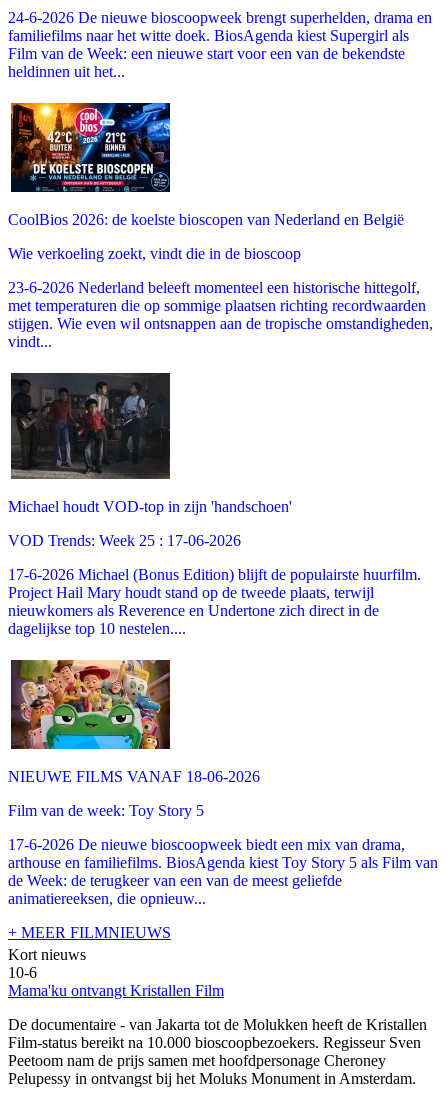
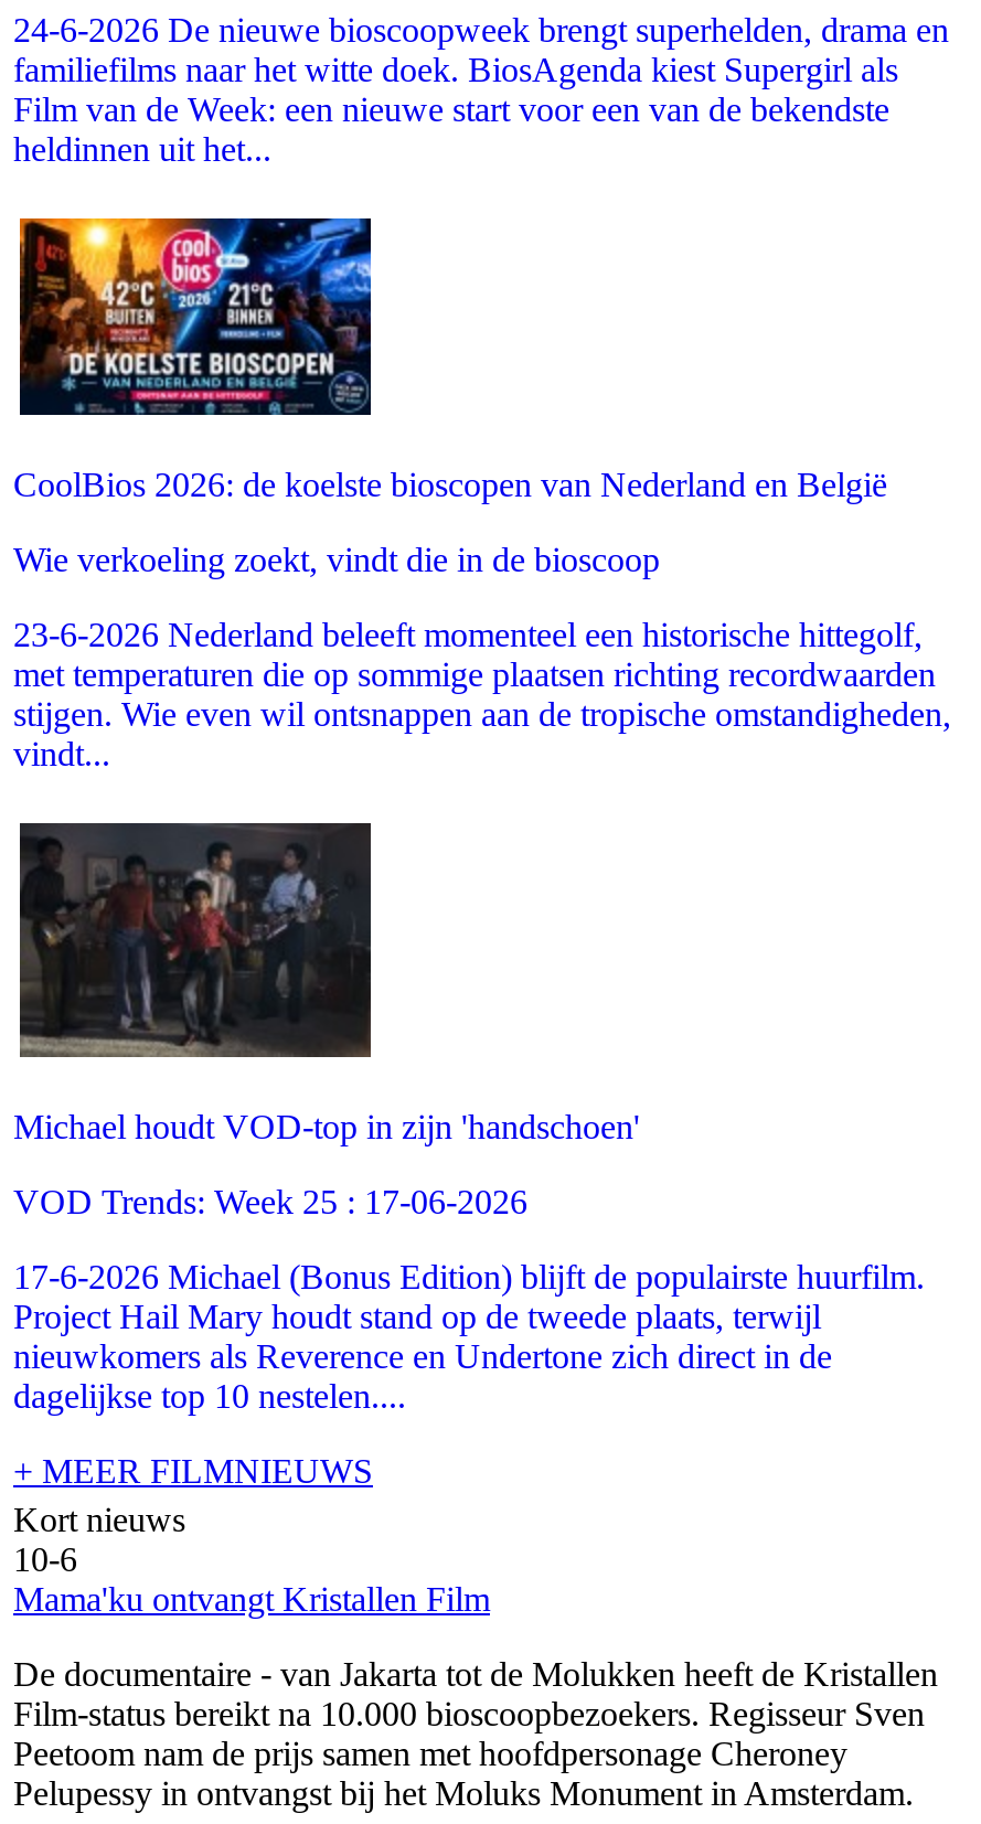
- [image]
- NIEUWE FILMS VANAF 18-06-2026
- Film van de week: Toy Story 5
- 17-6-2026 De nieuwe bioscoopweek biedt een mix van drama,
- arthouse en familiefilms. BiosAgenda kiest Toy Story 5 als Film van
- de Week: de terugkeer van een van de meest geliefde
- animatiereeksen, die opnieuw...
